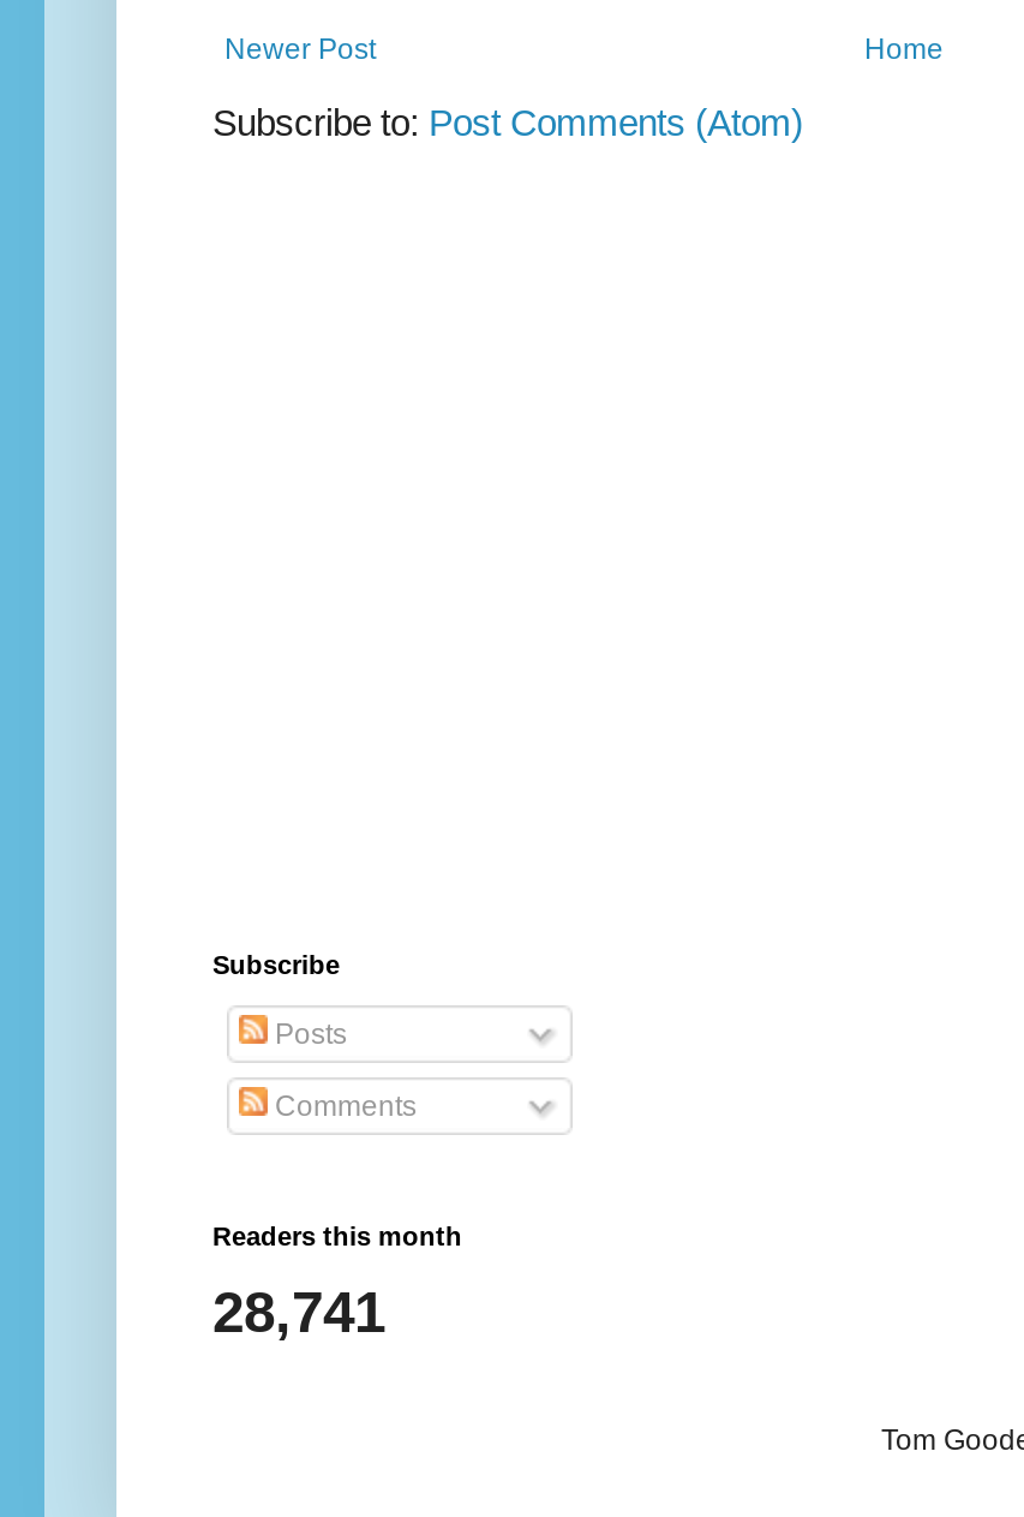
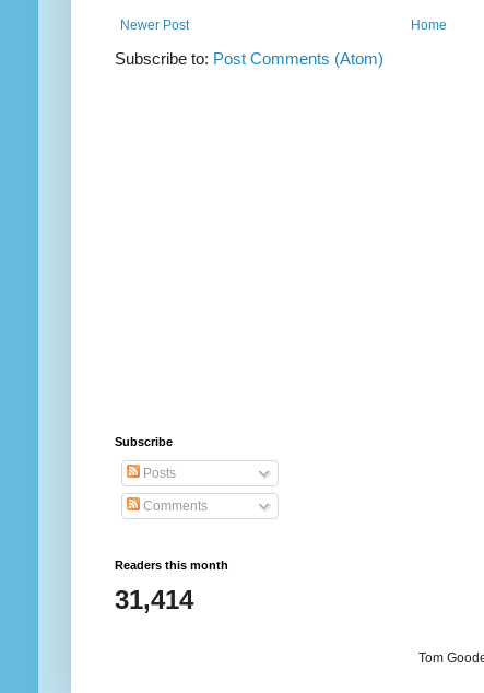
- 28,741
+ 31,414
